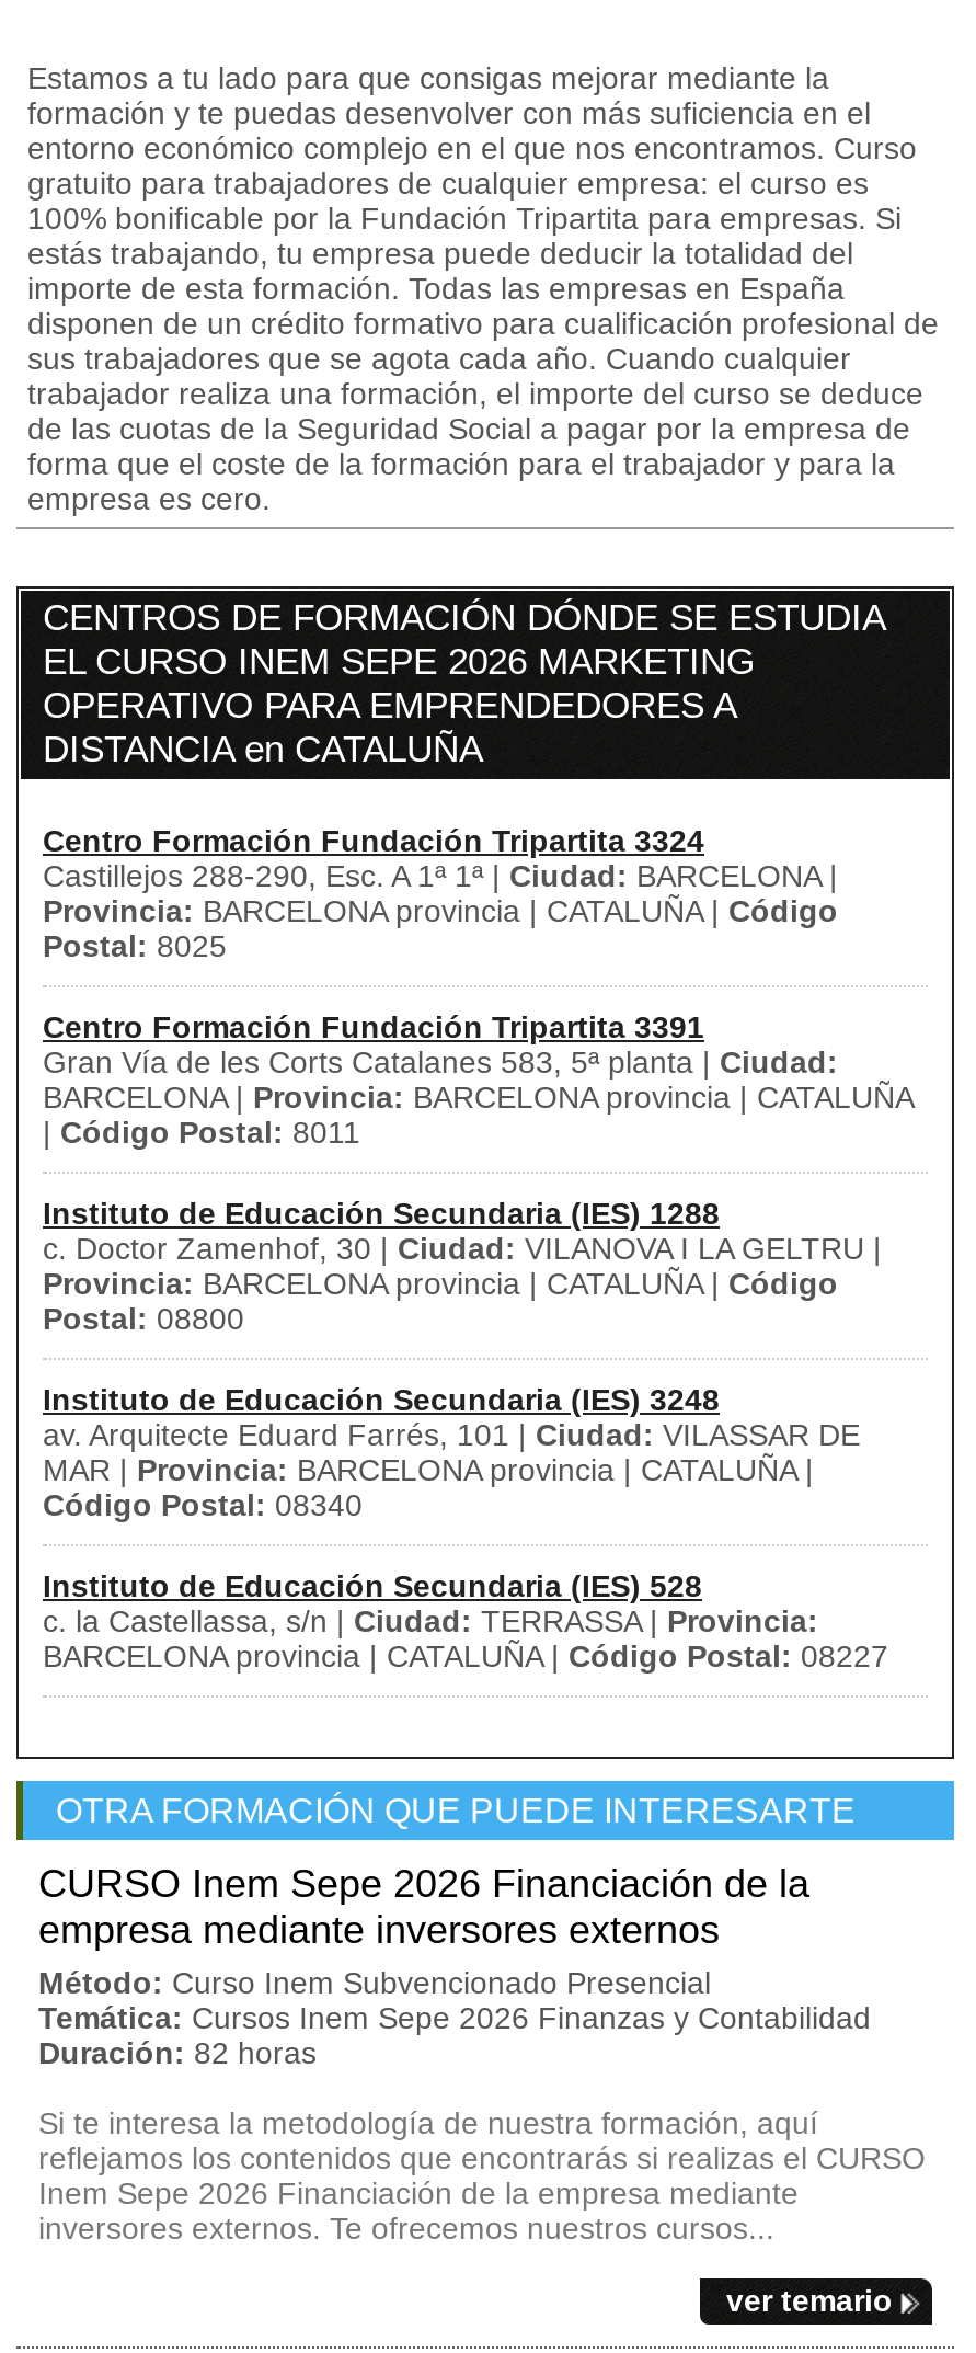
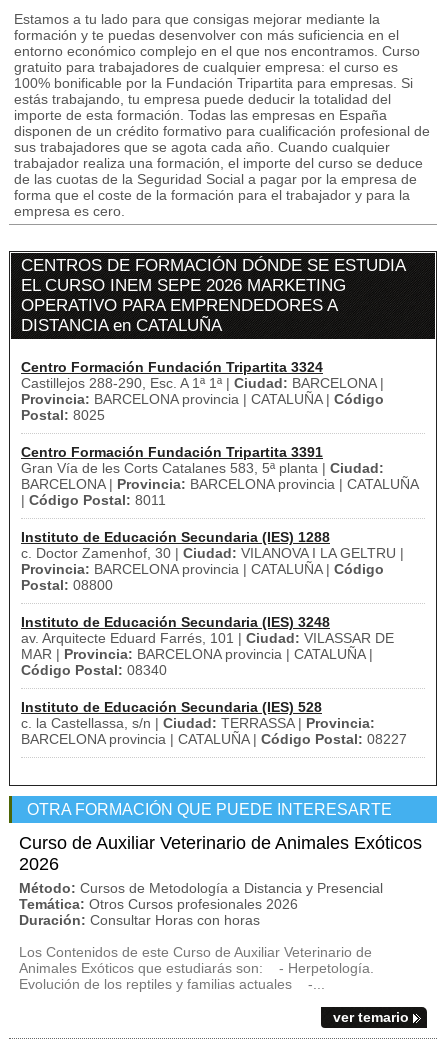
- CURSO Inem Sepe 2026 Financiación de la
- empresa mediante inversores externos
- Método: Curso Inem Subvencionado Presencial
- Temática: Cursos Inem Sepe 2026 Finanzas y Contabilidad
- Duración: 82 horas
+ Curso de Auxiliar Veterinario de Animales Exóticos
+ 2026
+ Método: Cursos de Metodología a Distancia y Presencial
+ Temática: Otros Cursos profesionales 2026
+ Duración: Consultar Horas con horas

- Si te interesa la metodología de nuestra formación, aquí
- reflejamos los contenidos que encontrarás si realizas el CURSO
- Inem Sepe 2026 Financiación de la empresa mediante
- inversores externos. Te ofrecemos nuestros cursos...
+ Los Contenidos de este Curso de Auxiliar Veterinario de
+ Animales Exóticos que estudiarás son: - Herpetología.
+ Evolución de los reptiles y familias actuales -...
